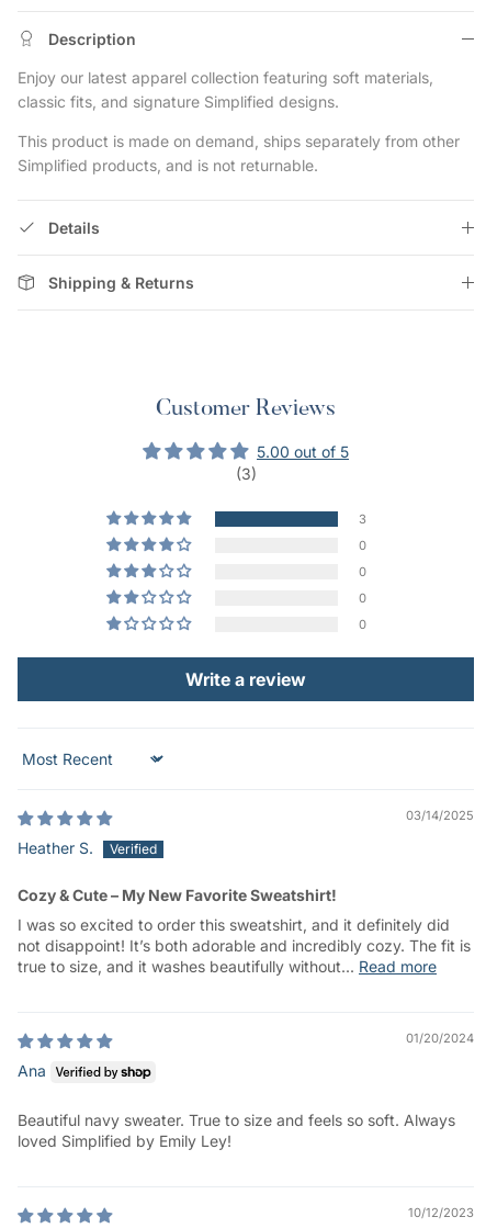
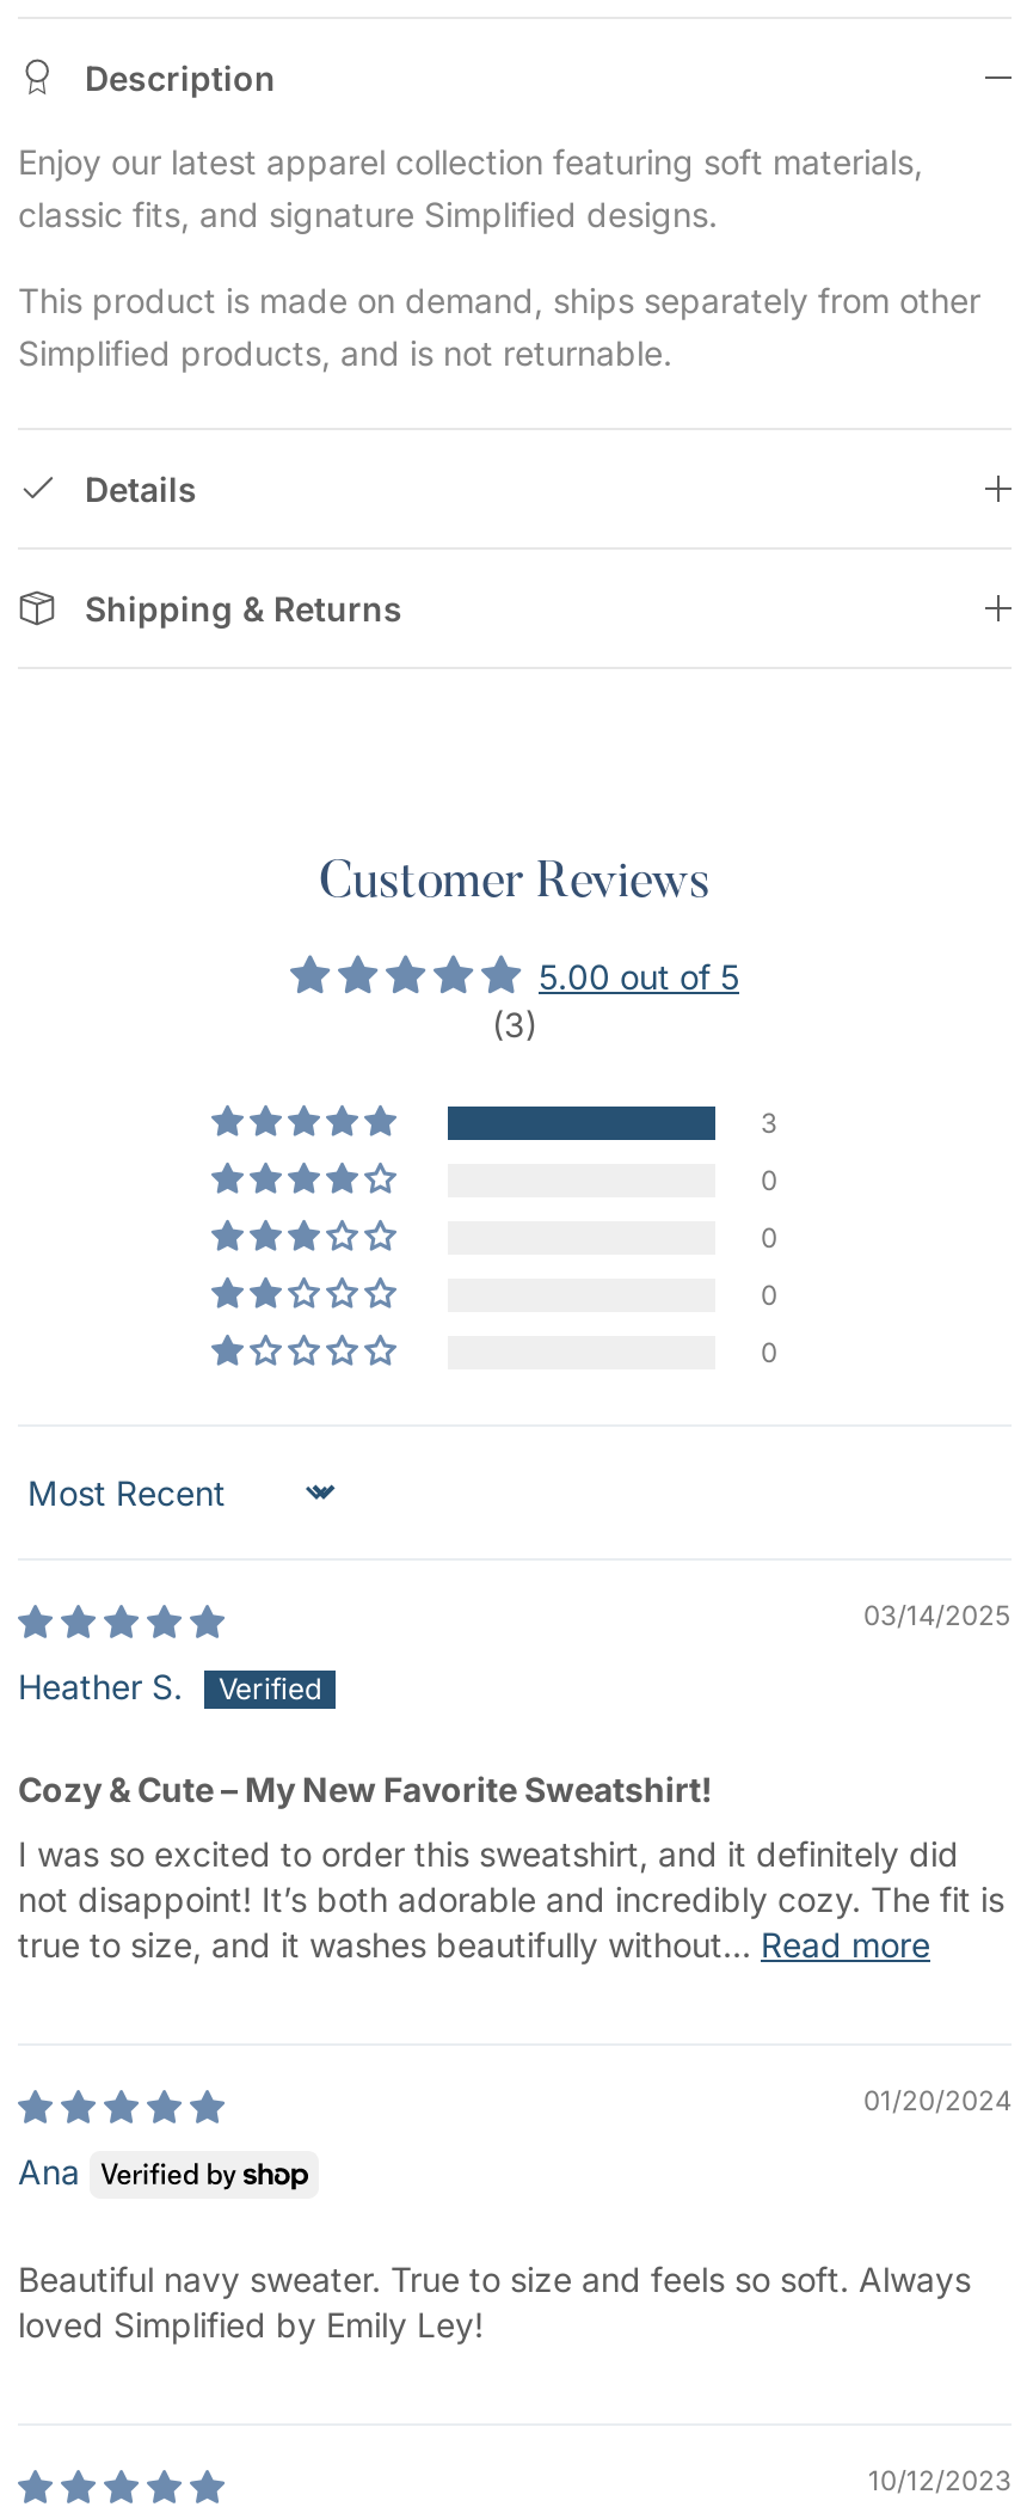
- Write a review
